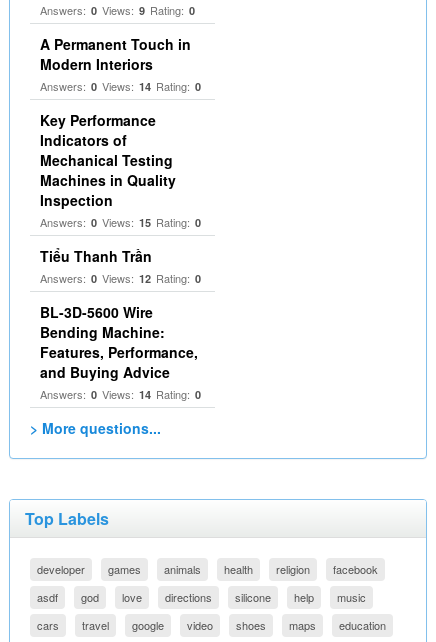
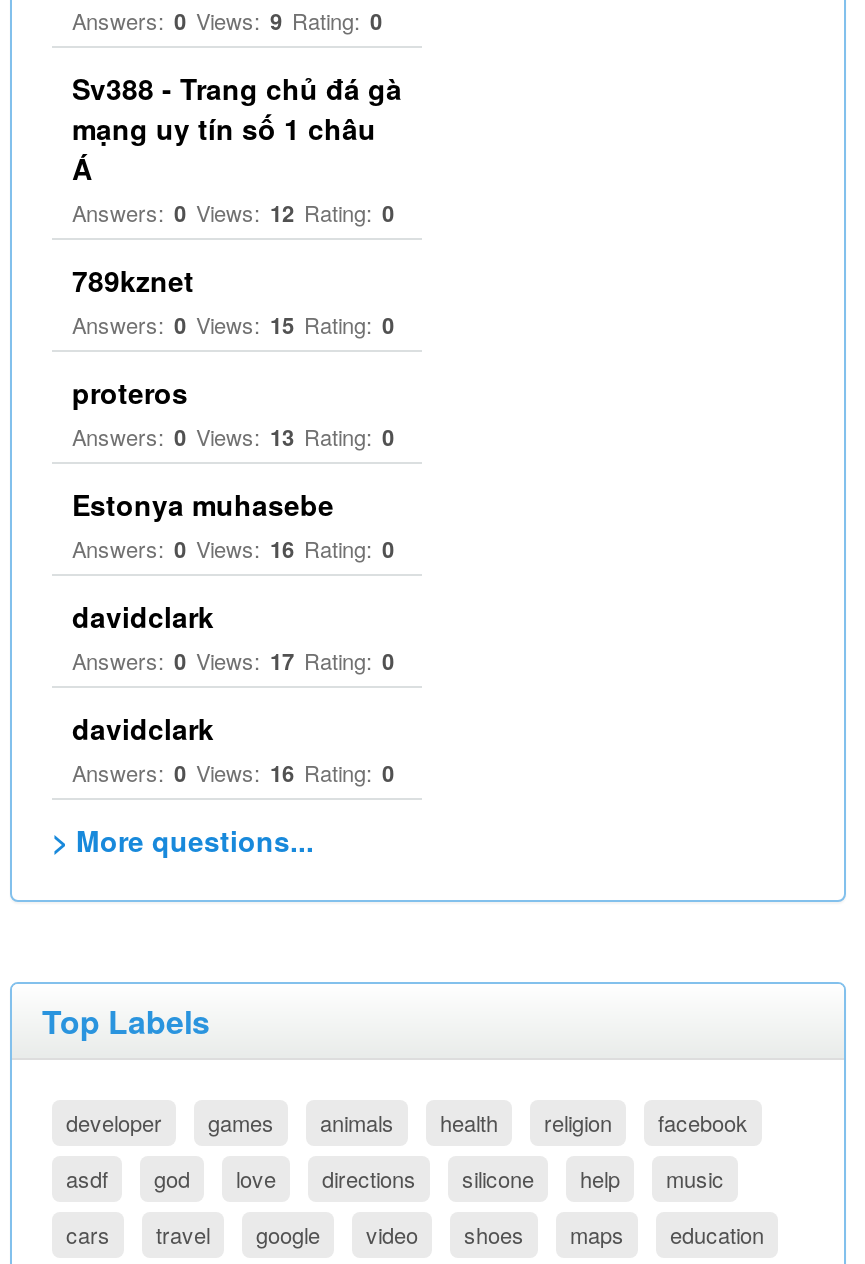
- A Permanent Touch in
- Modern Interiors
- Answers: 0 Views: 14 Rating: 0
+ Sv388 - Trang chủ đá gà
+ mạng uy tín số 1 châu
+ Á

- Key Performance
- Indicators of
- Mechanical Testing
- Machines in Quality
- Inspection
+ 789kznet

moved up: Answers: 0 Views: 15 Rating: 0

- Tiểu Thanh Trần
- BL-3D-5600 Wire
- Bending Machine:
- Features, Performance,
- and Buying Advice
- Answers: 0 Views: 14 Rating: 0
+ proteros
+ Answers: 0 Views: 13 Rating: 0
+ Estonya muhasebe
+ Answers: 0 Views: 16 Rating: 0
+ davidclark
+ Answers: 0 Views: 17 Rating: 0
+ davidclark
+ Answers: 0 Views: 16 Rating: 0

moved up: Answers: 0 Views: 12 Rating: 0
